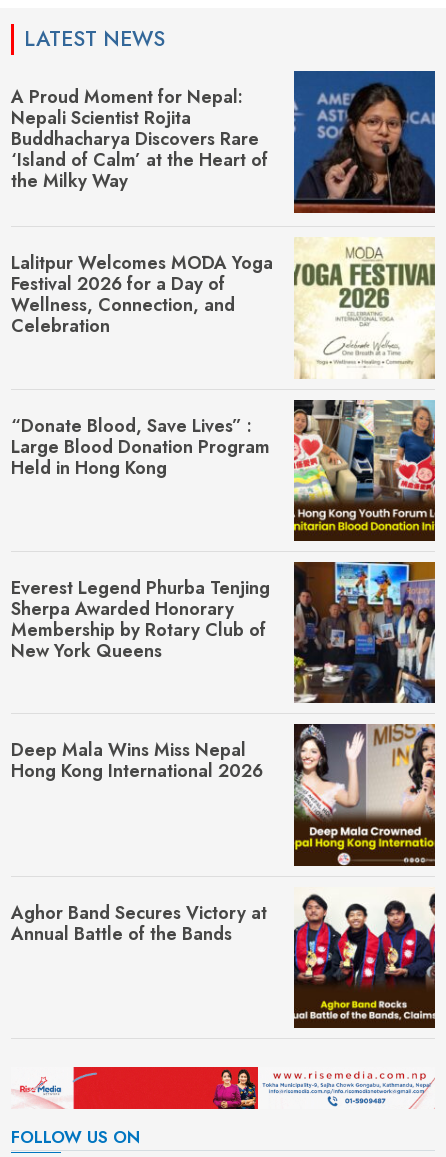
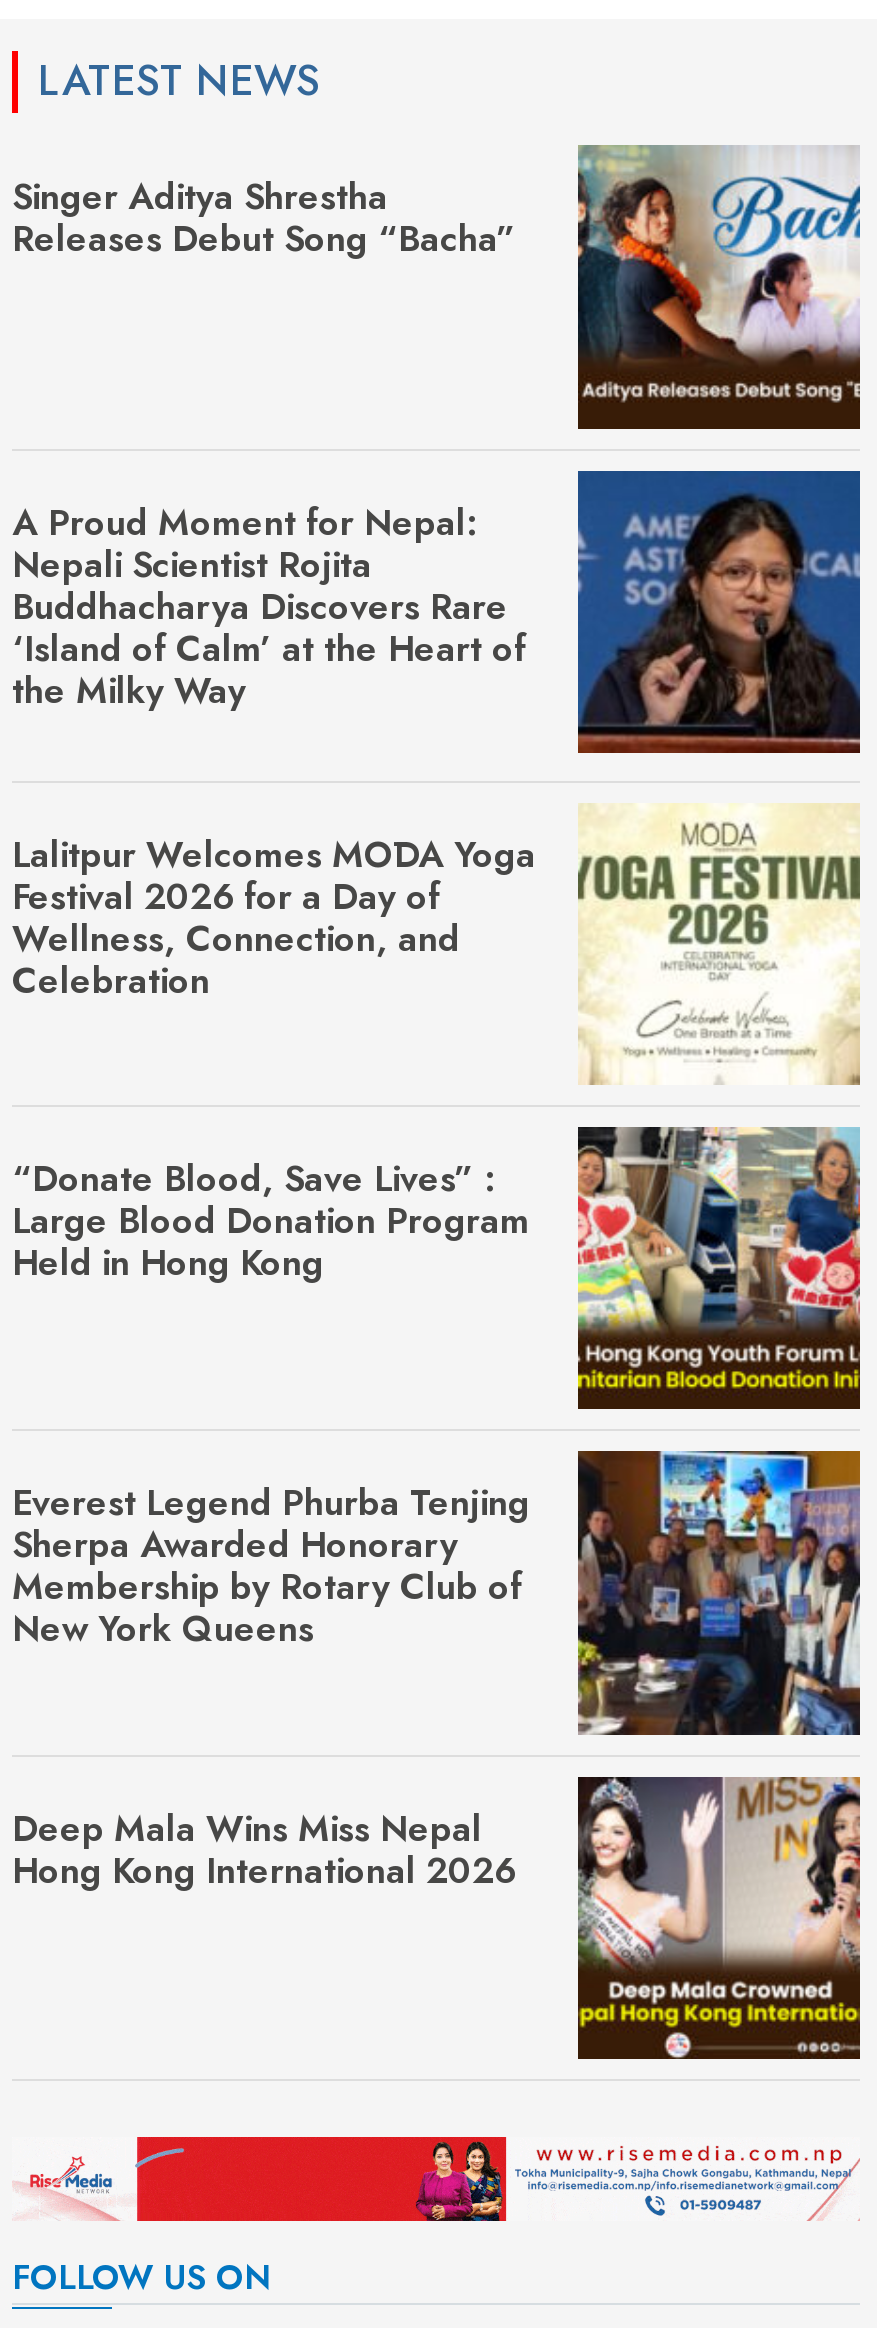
+ [image]
+ Singer Aditya Shrestha
+ Releases Debut Song “Bacha”

moved down: [image] | A Proud Moment for Nepal: | Nepali Scientist Rojita | ... | Deep Mala Wins Miss Nepal | Hong Kong International 2026

moved down: [image]

- [image]
- Aghor Band Secures Victory at
- Annual Battle of the Bands
